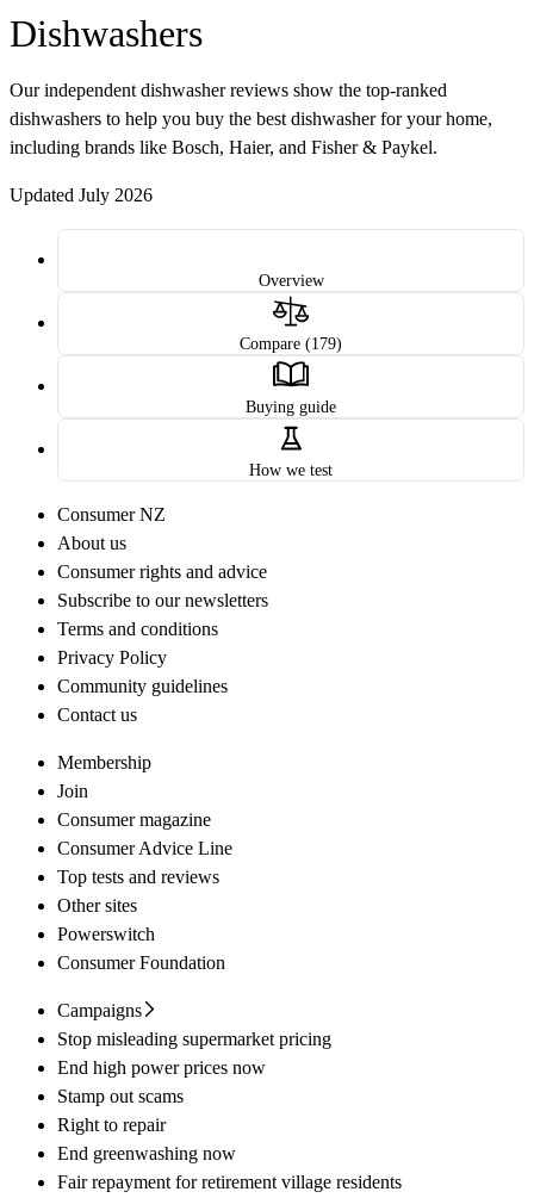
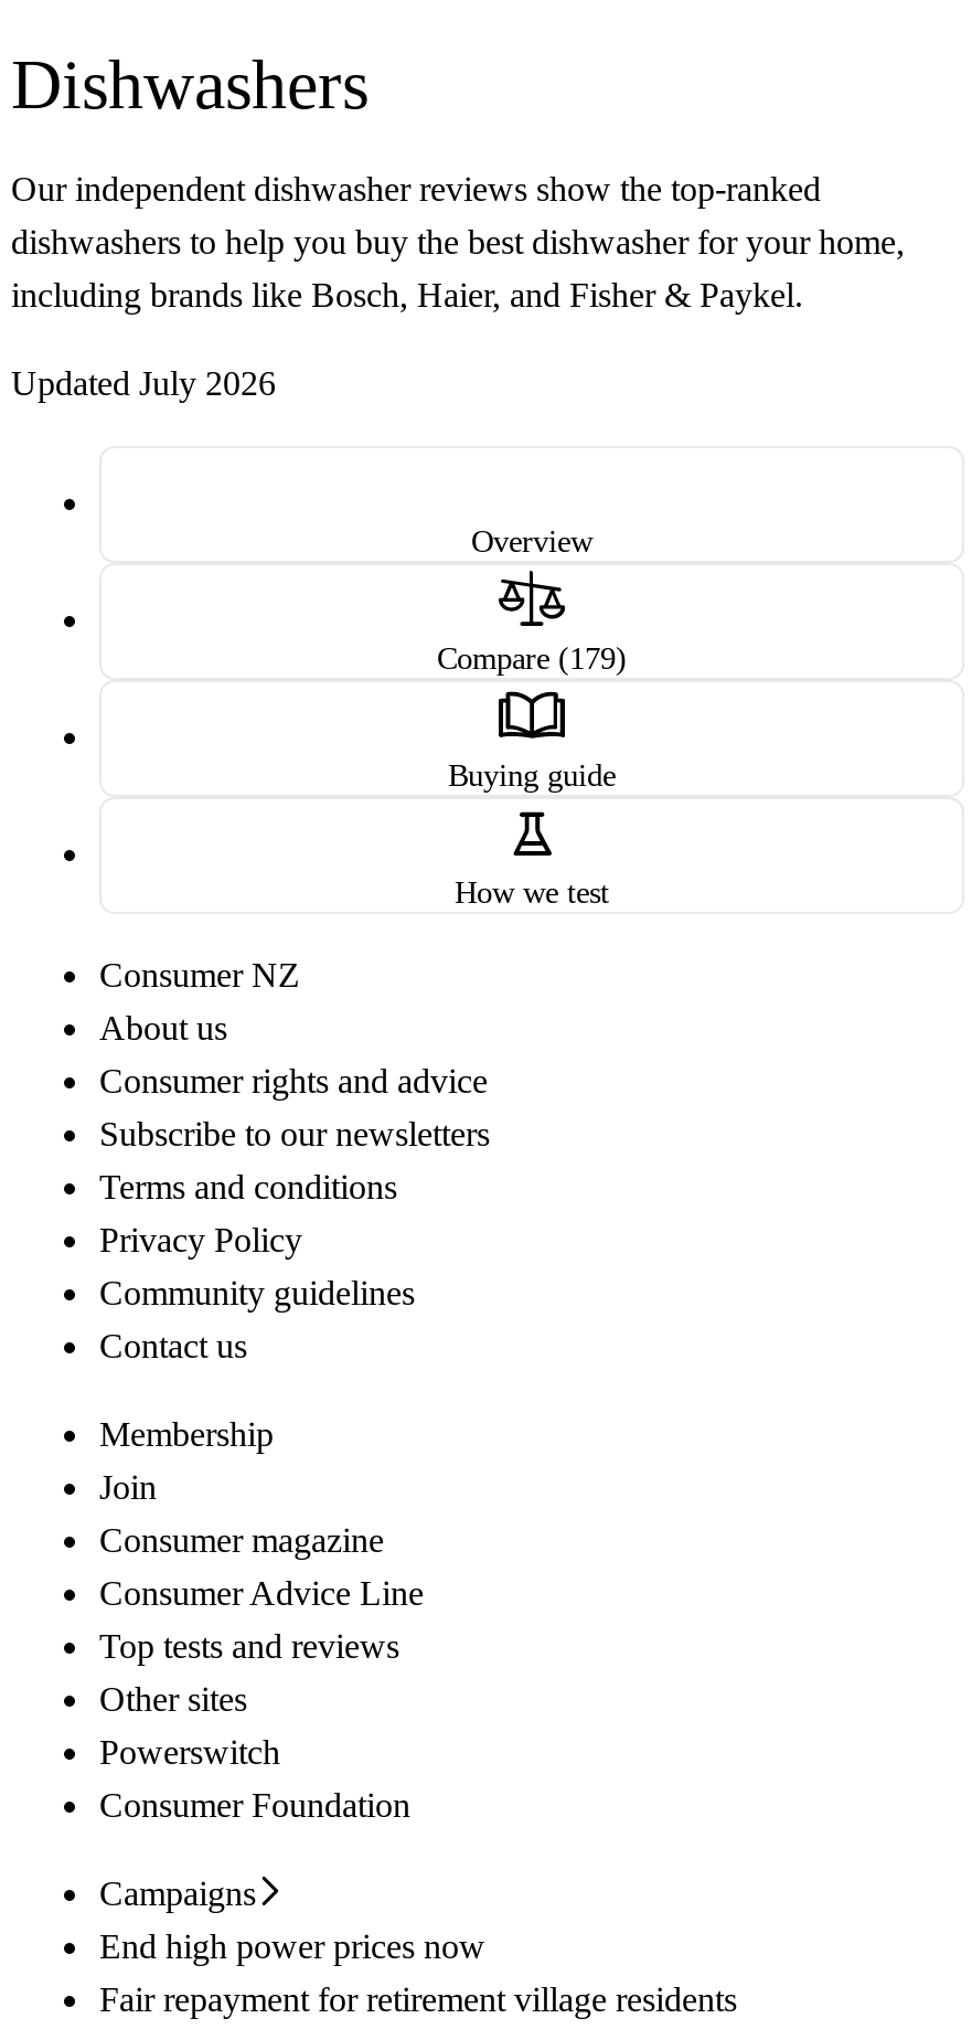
- Stop misleading supermarket pricing

- Stamp out scams
- Right to repair
- End greenwashing now
